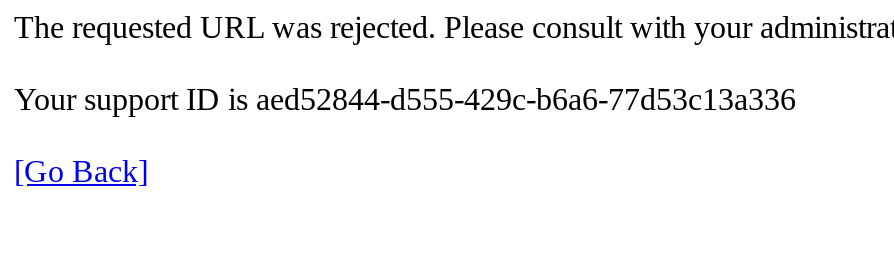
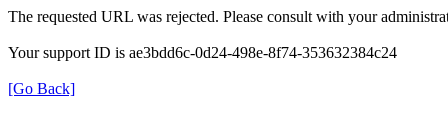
- Your support ID is aed52844-d555-429c-b6a6-77d53c13a336
+ Your support ID is ae3bdd6c-0d24-498e-8f74-353632384c24
